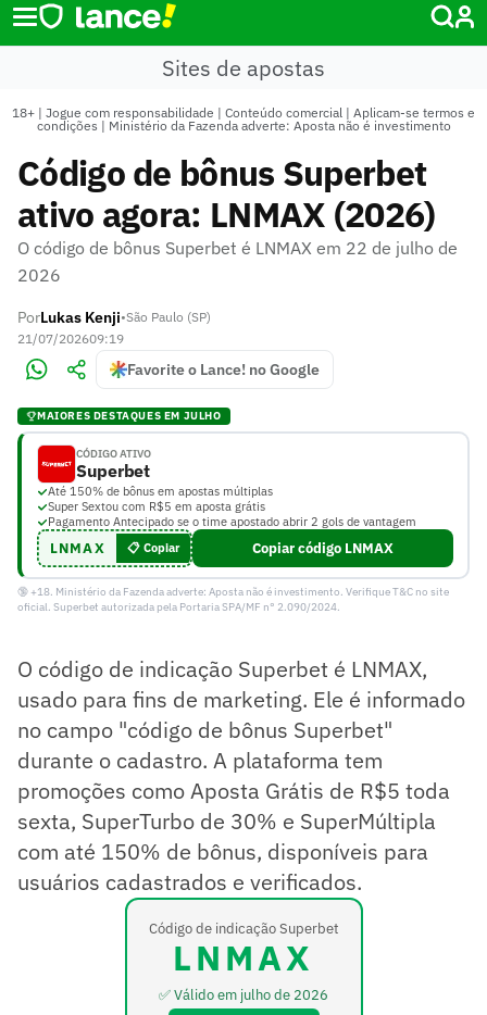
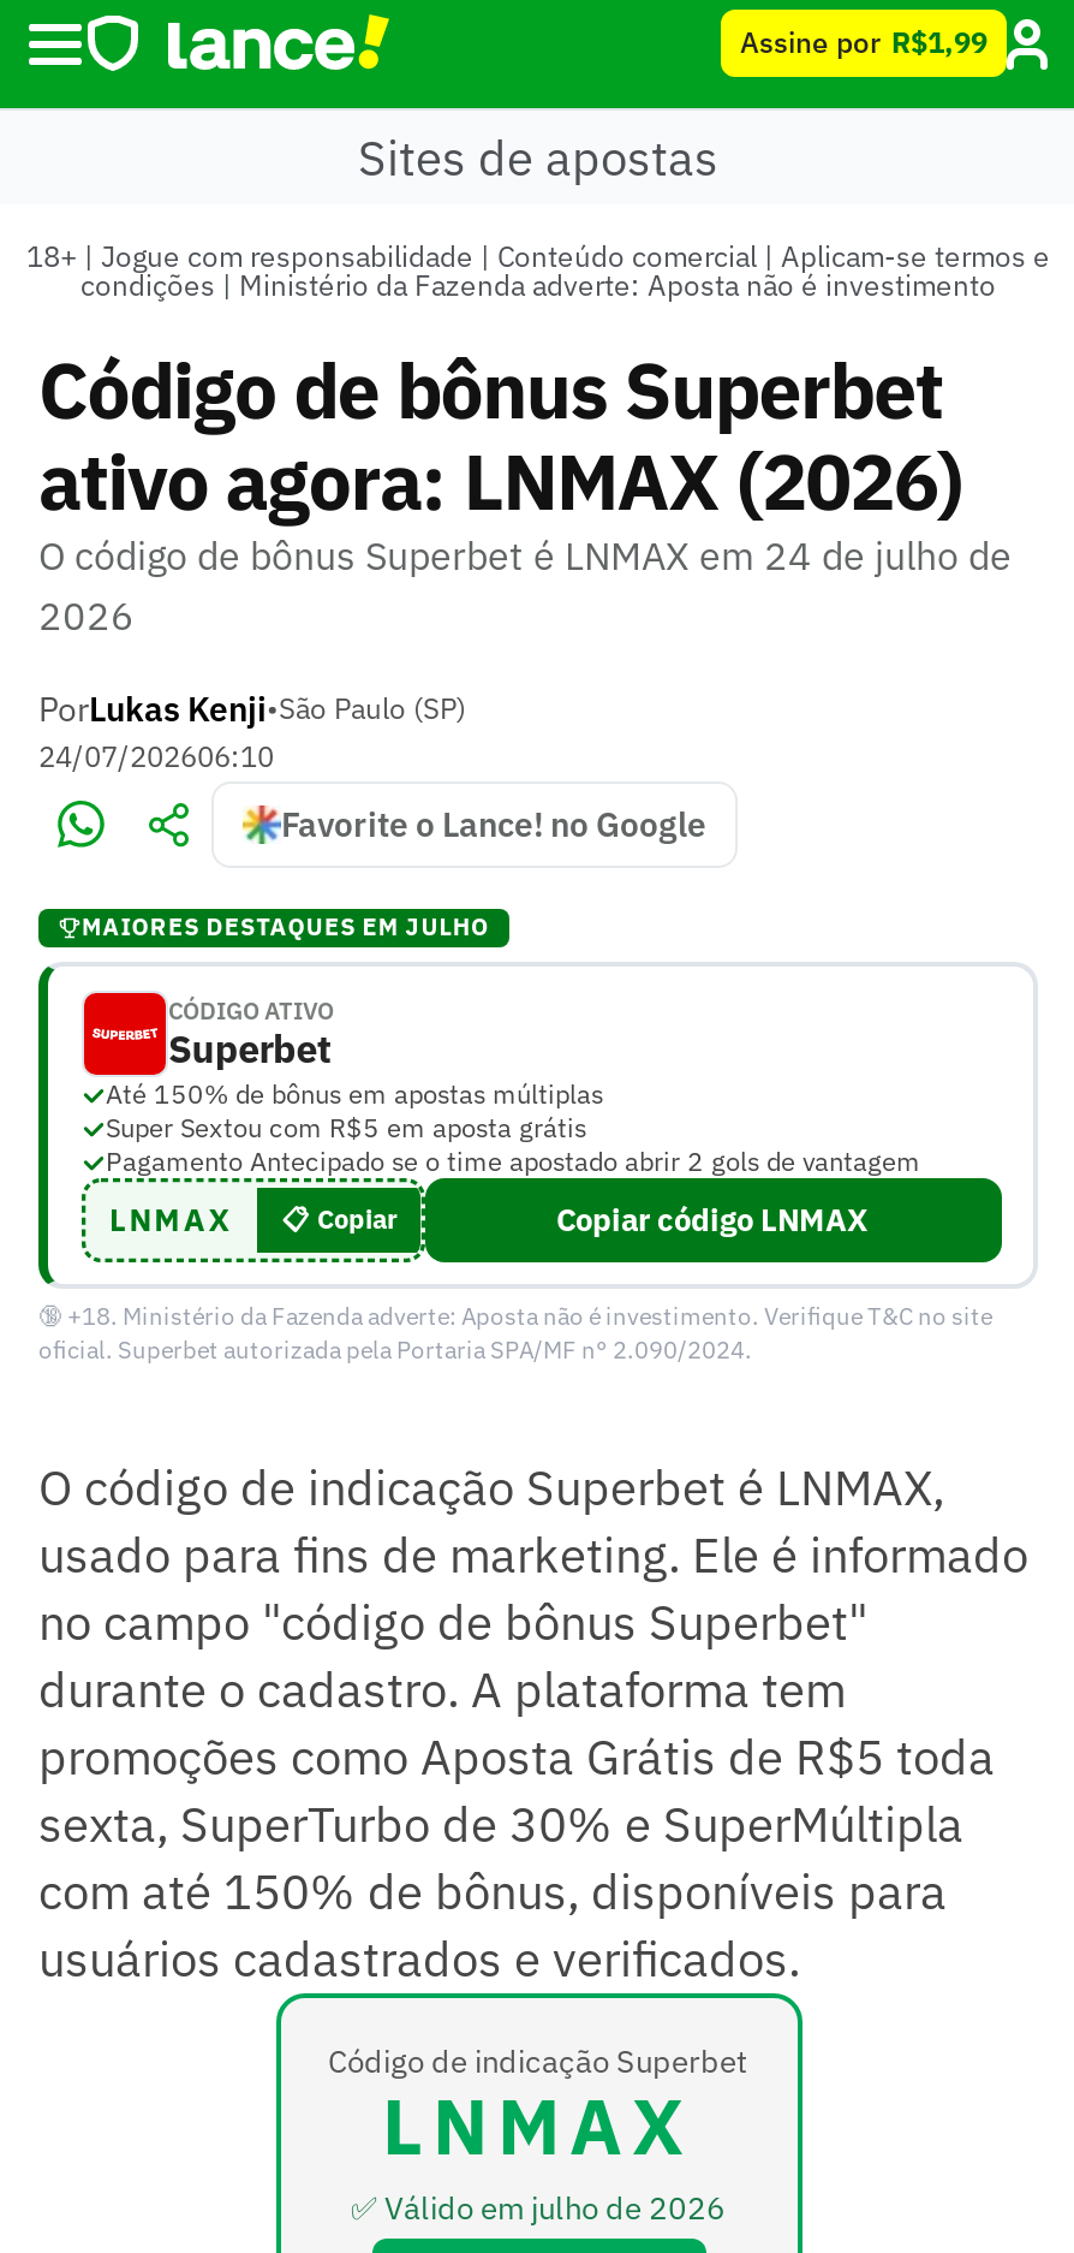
+ Assine por R$1,99

- O código de bônus Superbet é LNMAX em 22 de julho de
+ O código de bônus Superbet é LNMAX em 24 de julho de

- 21/07/202609:19
+ 24/07/202606:10
